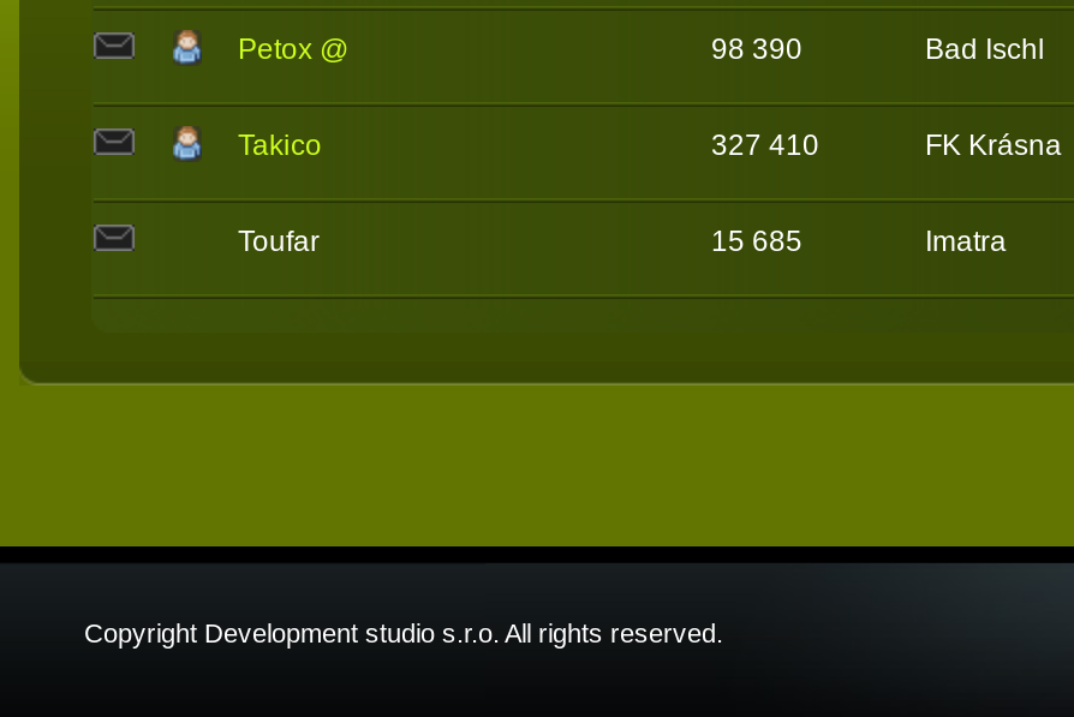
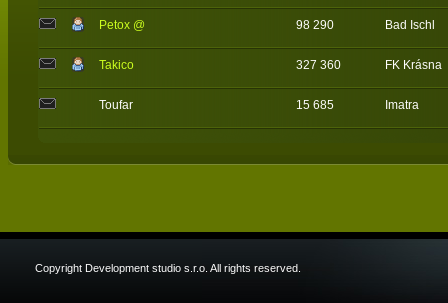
- 98 390
+ 98 290

- 327 410
+ 327 360
